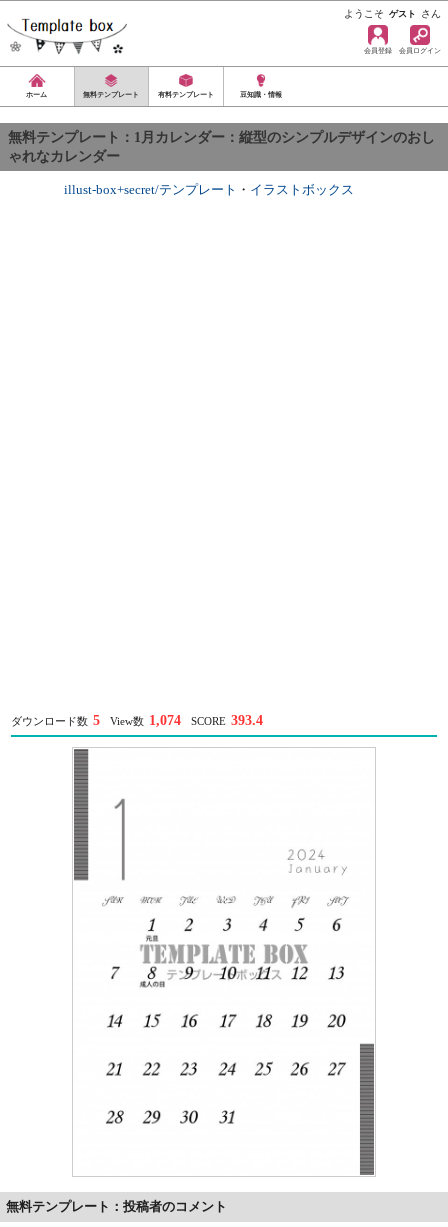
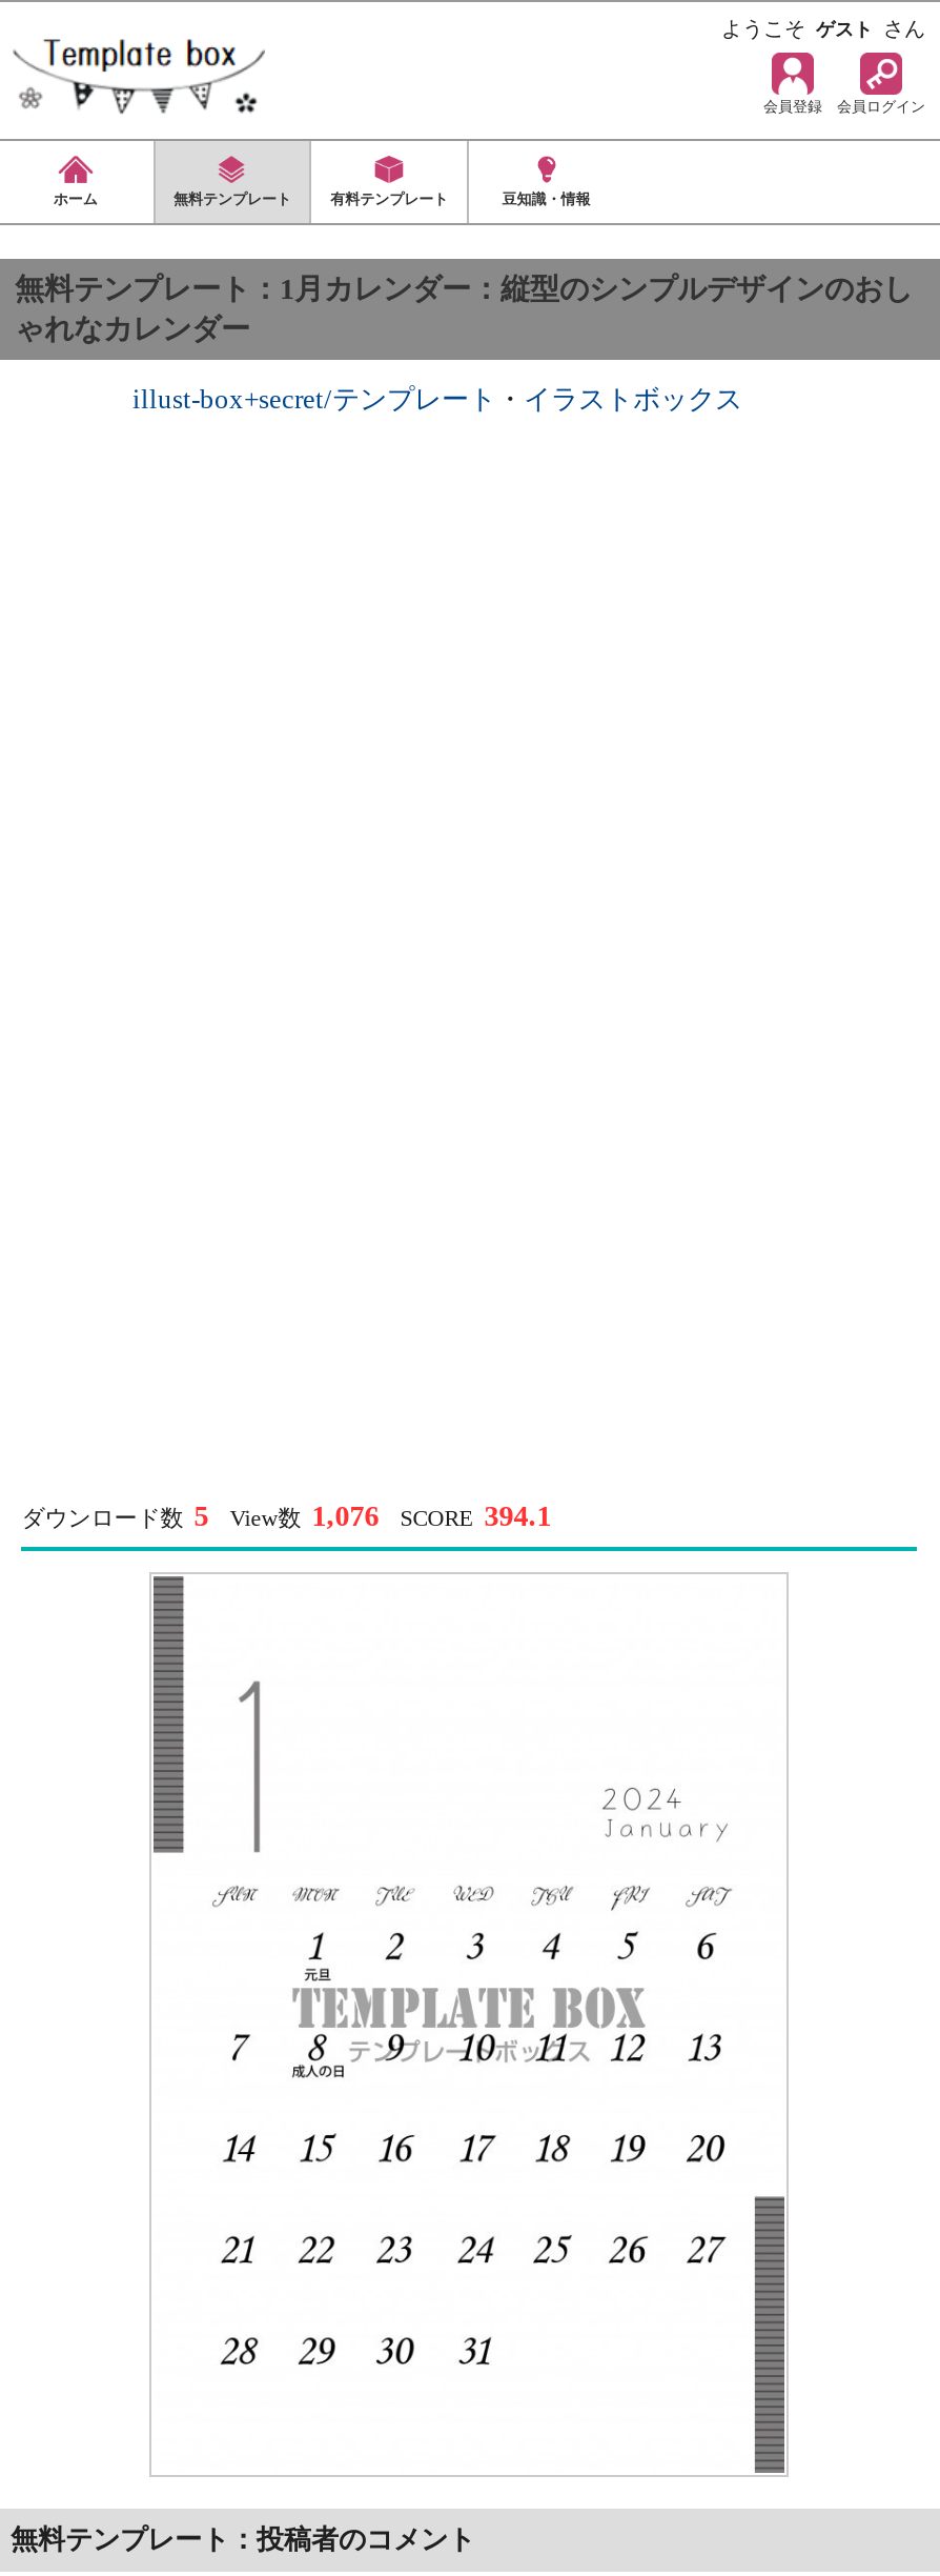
- View数 1,074
+ View数 1,076

- SCORE 393.4
+ SCORE 394.1
